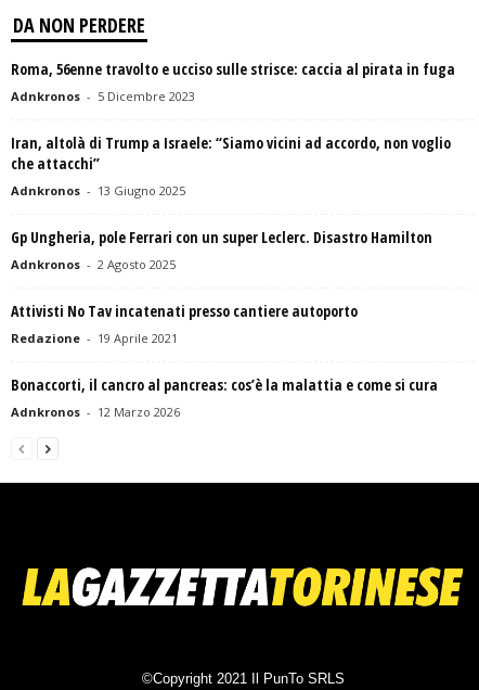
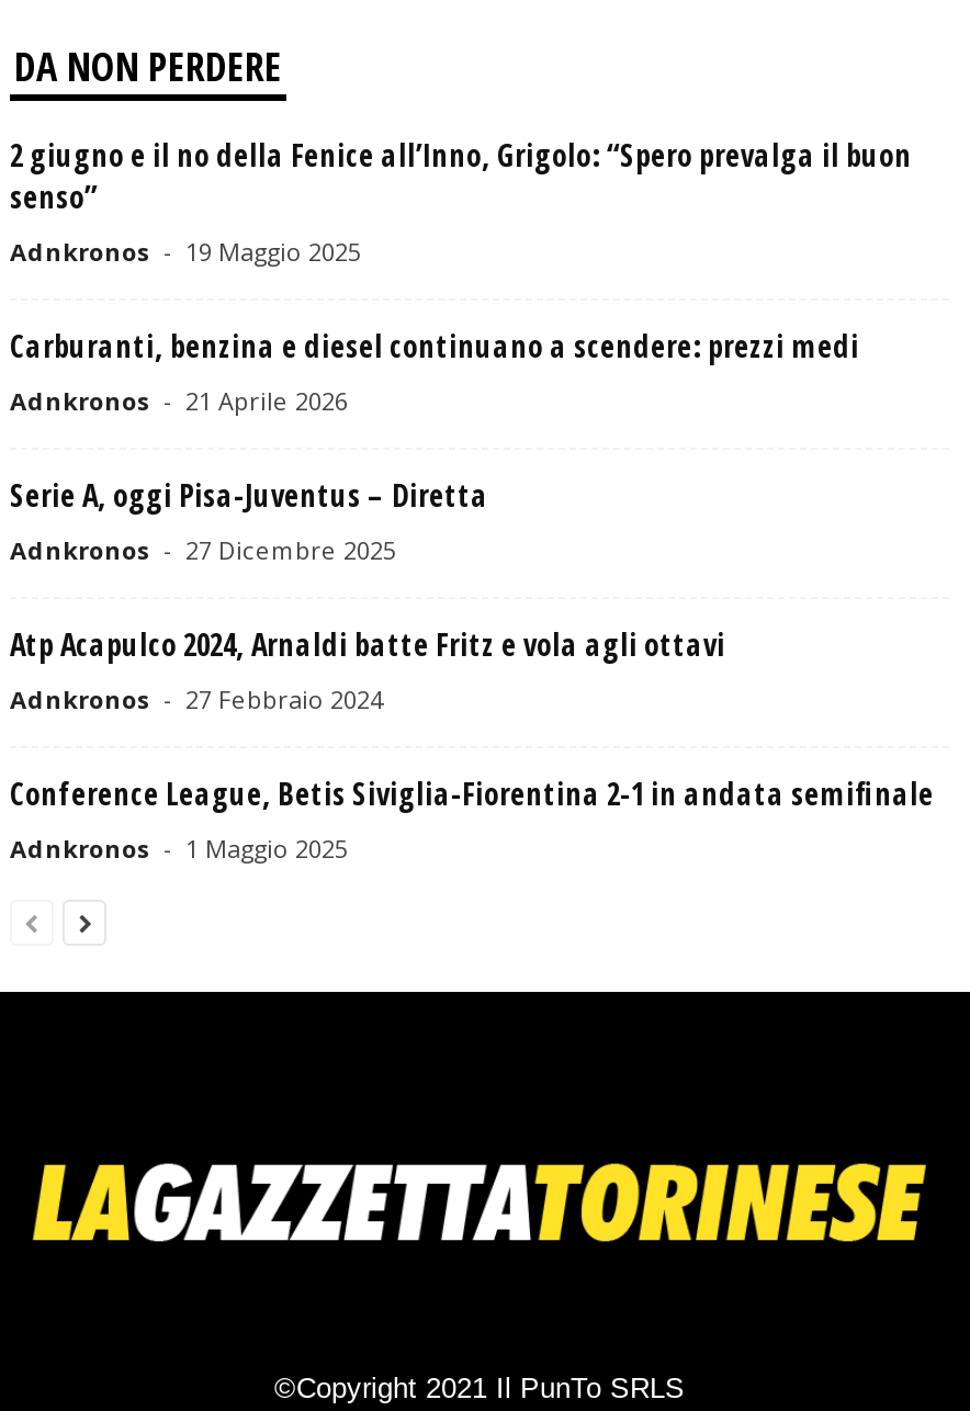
- Roma, 56enne travolto e ucciso sulle strisce: caccia al pirata in fuga
- Adnkronos - 5 Dicembre 2023
+ 2 giugno e il no della Fenice all’Inno, Grigolo: “Spero prevalga il buon
+ senso”
+ Adnkronos - 19 Maggio 2025

- Iran, altolà di Trump a Israele: “Siamo vicini ad accordo, non voglio
- che attacchi”
- Adnkronos - 13 Giugno 2025
+ Carburanti, benzina e diesel continuano a scendere: prezzi medi
+ Adnkronos - 21 Aprile 2026

- Gp Ungheria, pole Ferrari con un super Leclerc. Disastro Hamilton
- Adnkronos - 2 Agosto 2025
+ Serie A, oggi Pisa-Juventus – Diretta
+ Adnkronos - 27 Dicembre 2025

- Attivisti No Tav incatenati presso cantiere autoporto
- Redazione - 19 Aprile 2021
+ Atp Acapulco 2024, Arnaldi batte Fritz e vola agli ottavi
+ Adnkronos - 27 Febbraio 2024

- Bonaccorti, il cancro al pancreas: cos’è la malattia e come si cura
- Adnkronos - 12 Marzo 2026
+ Conference League, Betis Siviglia-Fiorentina 2-1 in andata semifinale
+ Adnkronos - 1 Maggio 2025
